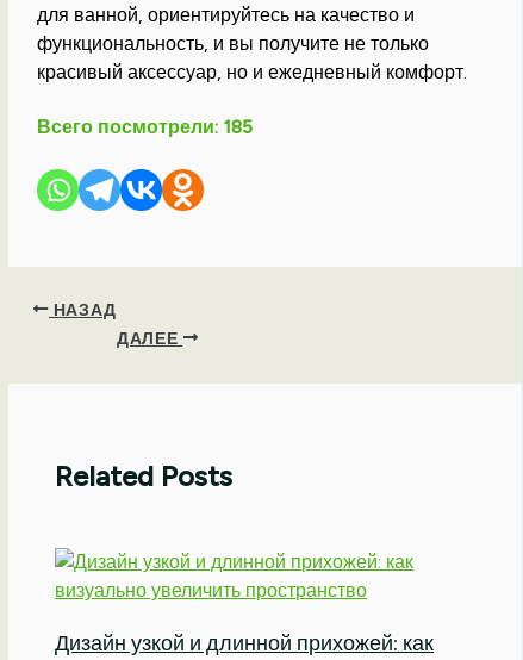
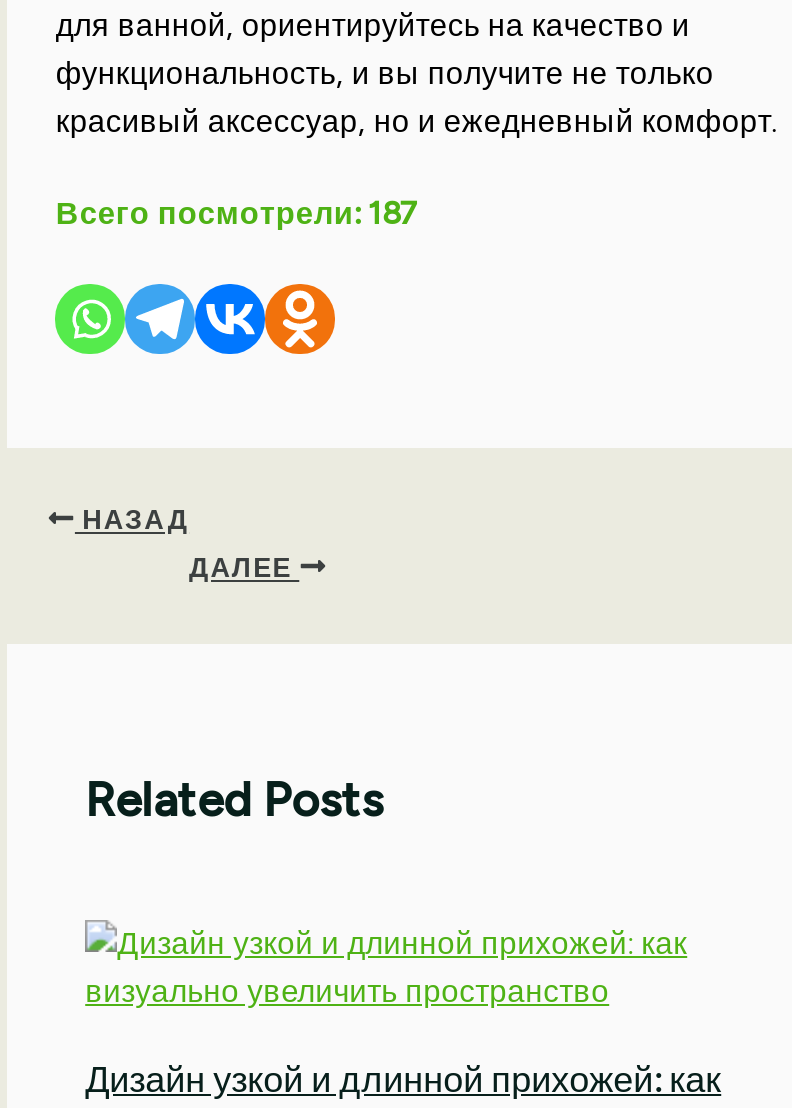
- Всего посмотрели: 185
+ Всего посмотрели: 187
